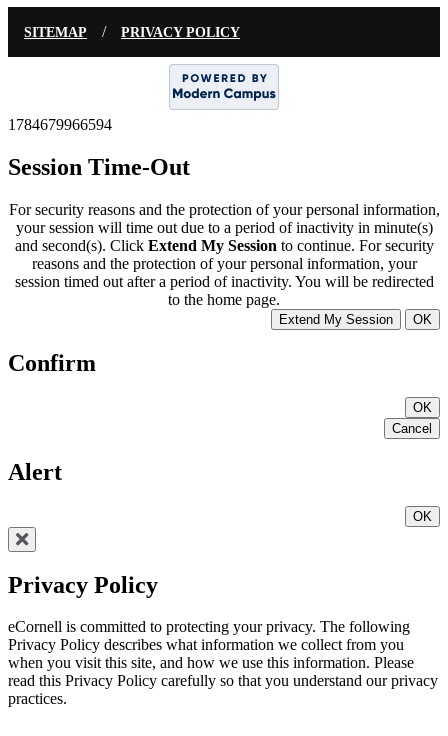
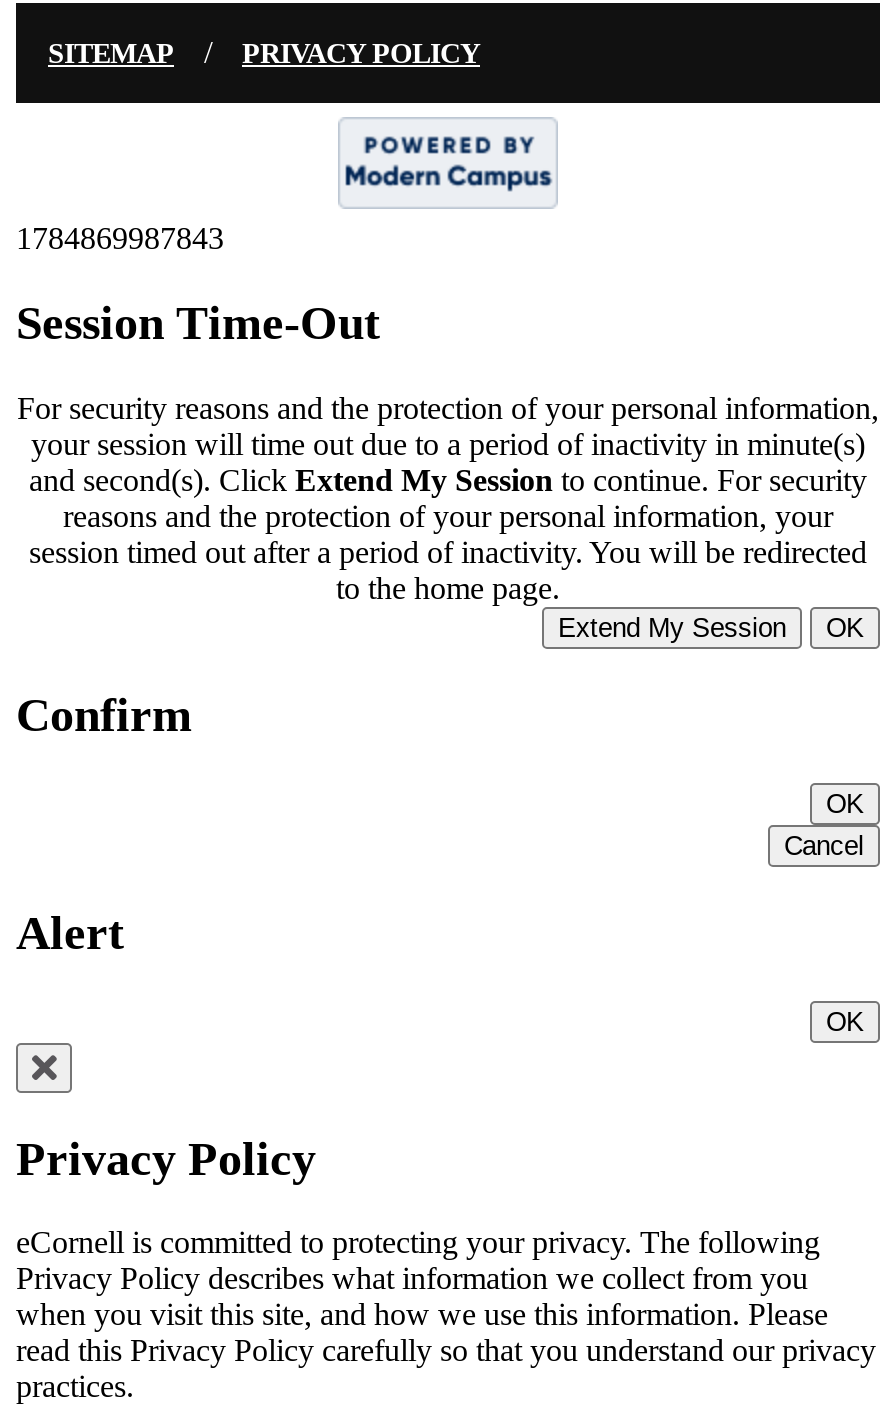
- 1784679966594
+ 1784869987843
